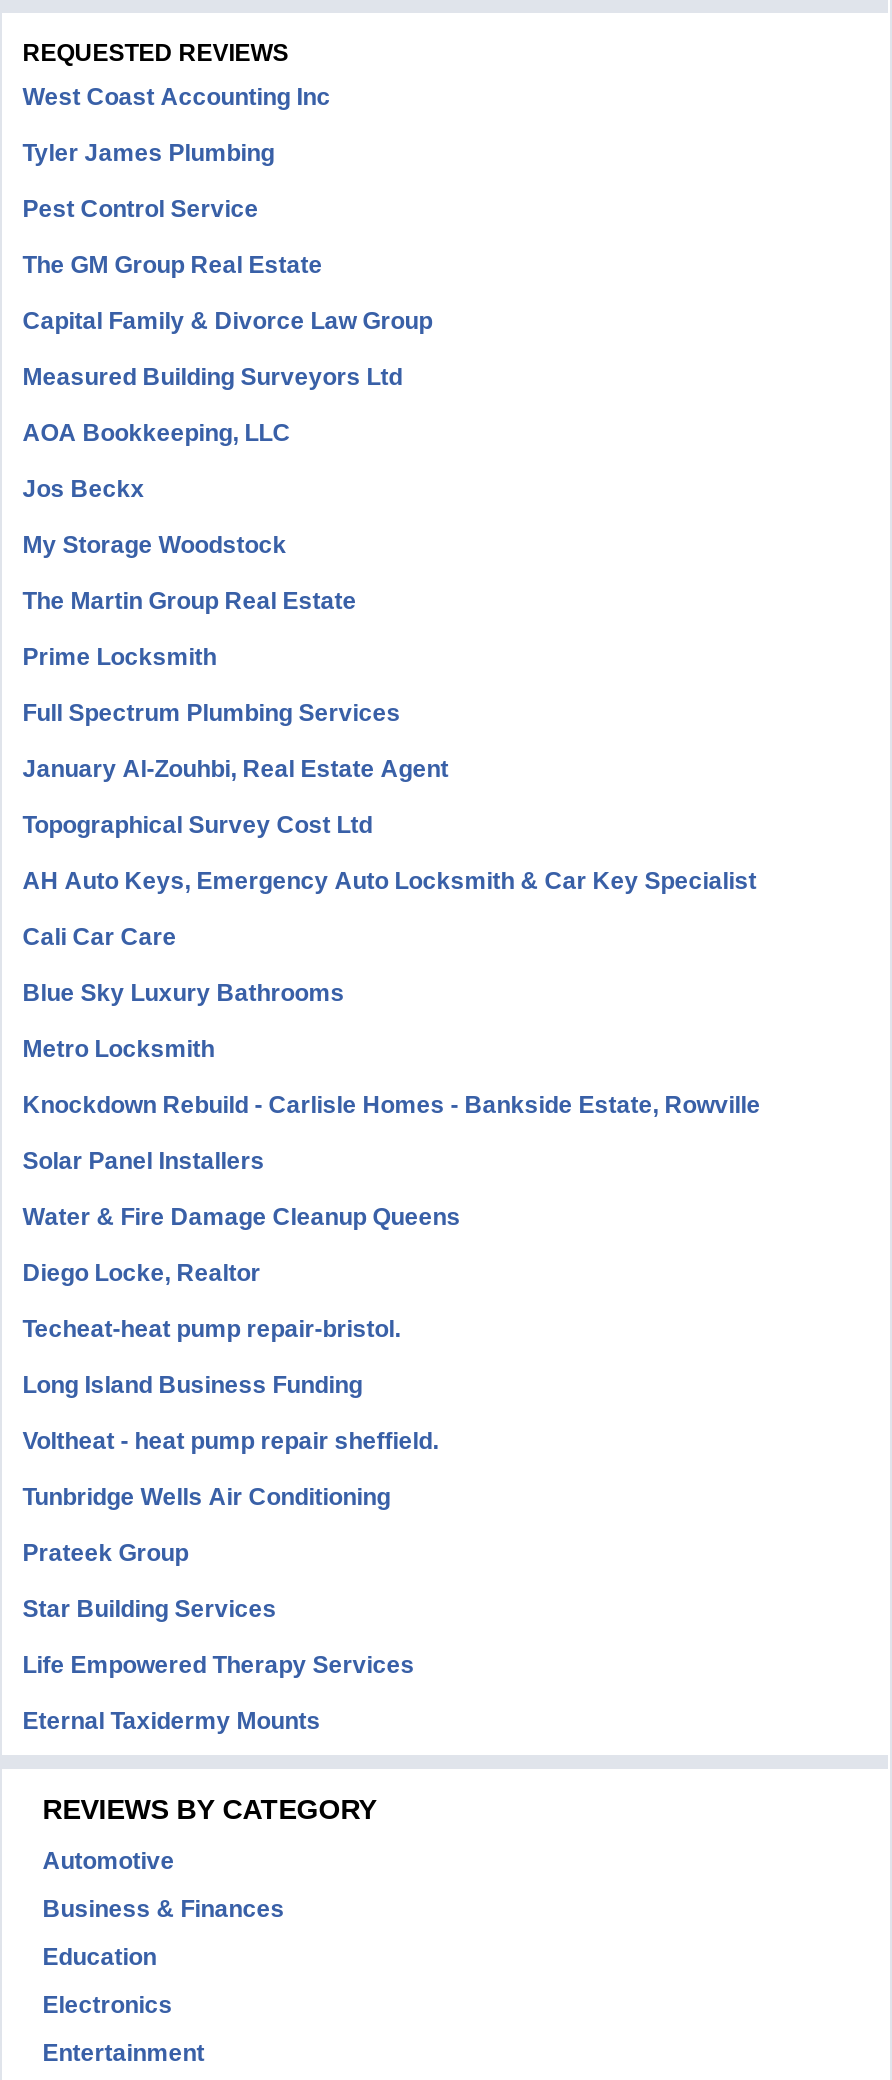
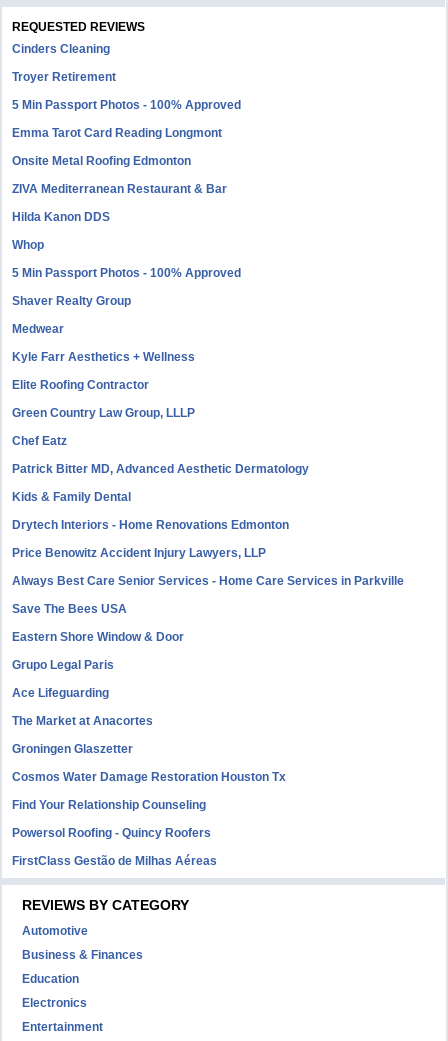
- West Coast Accounting Inc
+ Cinders Cleaning

- Tyler James Plumbing
+ Troyer Retirement

- Pest Control Service
+ 5 Min Passport Photos - 100% Approved

- The GM Group Real Estate
+ Emma Tarot Card Reading Longmont

- Capital Family & Divorce Law Group
+ Onsite Metal Roofing Edmonton

- Measured Building Surveyors Ltd
+ ZIVA Mediterranean Restaurant & Bar

- AOA Bookkeeping, LLC
+ Hilda Kanon DDS

- Jos Beckx
+ Whop

- My Storage Woodstock
+ 5 Min Passport Photos - 100% Approved

- The Martin Group Real Estate
+ Shaver Realty Group

- Prime Locksmith
+ Medwear

- Full Spectrum Plumbing Services
+ Kyle Farr Aesthetics + Wellness

- January Al-Zouhbi, Real Estate Agent
+ Elite Roofing Contractor

- Topographical Survey Cost Ltd
+ Green Country Law Group, LLLP

- AH Auto Keys, Emergency Auto Locksmith & Car Key Specialist
+ Chef Eatz

- Cali Car Care
+ Patrick Bitter MD, Advanced Aesthetic Dermatology

- Blue Sky Luxury Bathrooms
+ Kids & Family Dental

- Metro Locksmith
+ Drytech Interiors - Home Renovations Edmonton

- Knockdown Rebuild - Carlisle Homes - Bankside Estate, Rowville
+ Price Benowitz Accident Injury Lawyers, LLP

- Solar Panel Installers
+ Always Best Care Senior Services - Home Care Services in Parkville

- Water & Fire Damage Cleanup Queens
+ Save The Bees USA

- Diego Locke, Realtor
+ Eastern Shore Window & Door

- Techeat-heat pump repair-bristol.
+ Grupo Legal Paris

- Long Island Business Funding
+ Ace Lifeguarding

- Voltheat - heat pump repair sheffield.
+ The Market at Anacortes

- Tunbridge Wells Air Conditioning
+ Groningen Glaszetter

- Prateek Group
+ Cosmos Water Damage Restoration Houston Tx

- Star Building Services
+ Find Your Relationship Counseling

- Life Empowered Therapy Services
+ Powersol Roofing - Quincy Roofers

- Eternal Taxidermy Mounts
+ FirstClass Gestão de Milhas Aéreas
